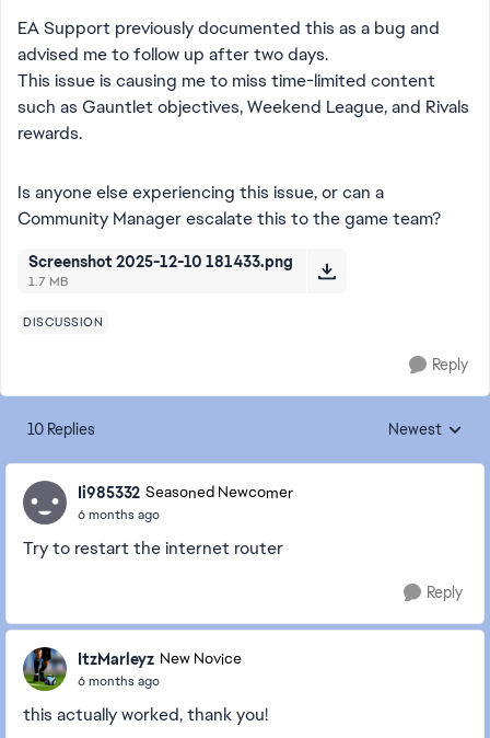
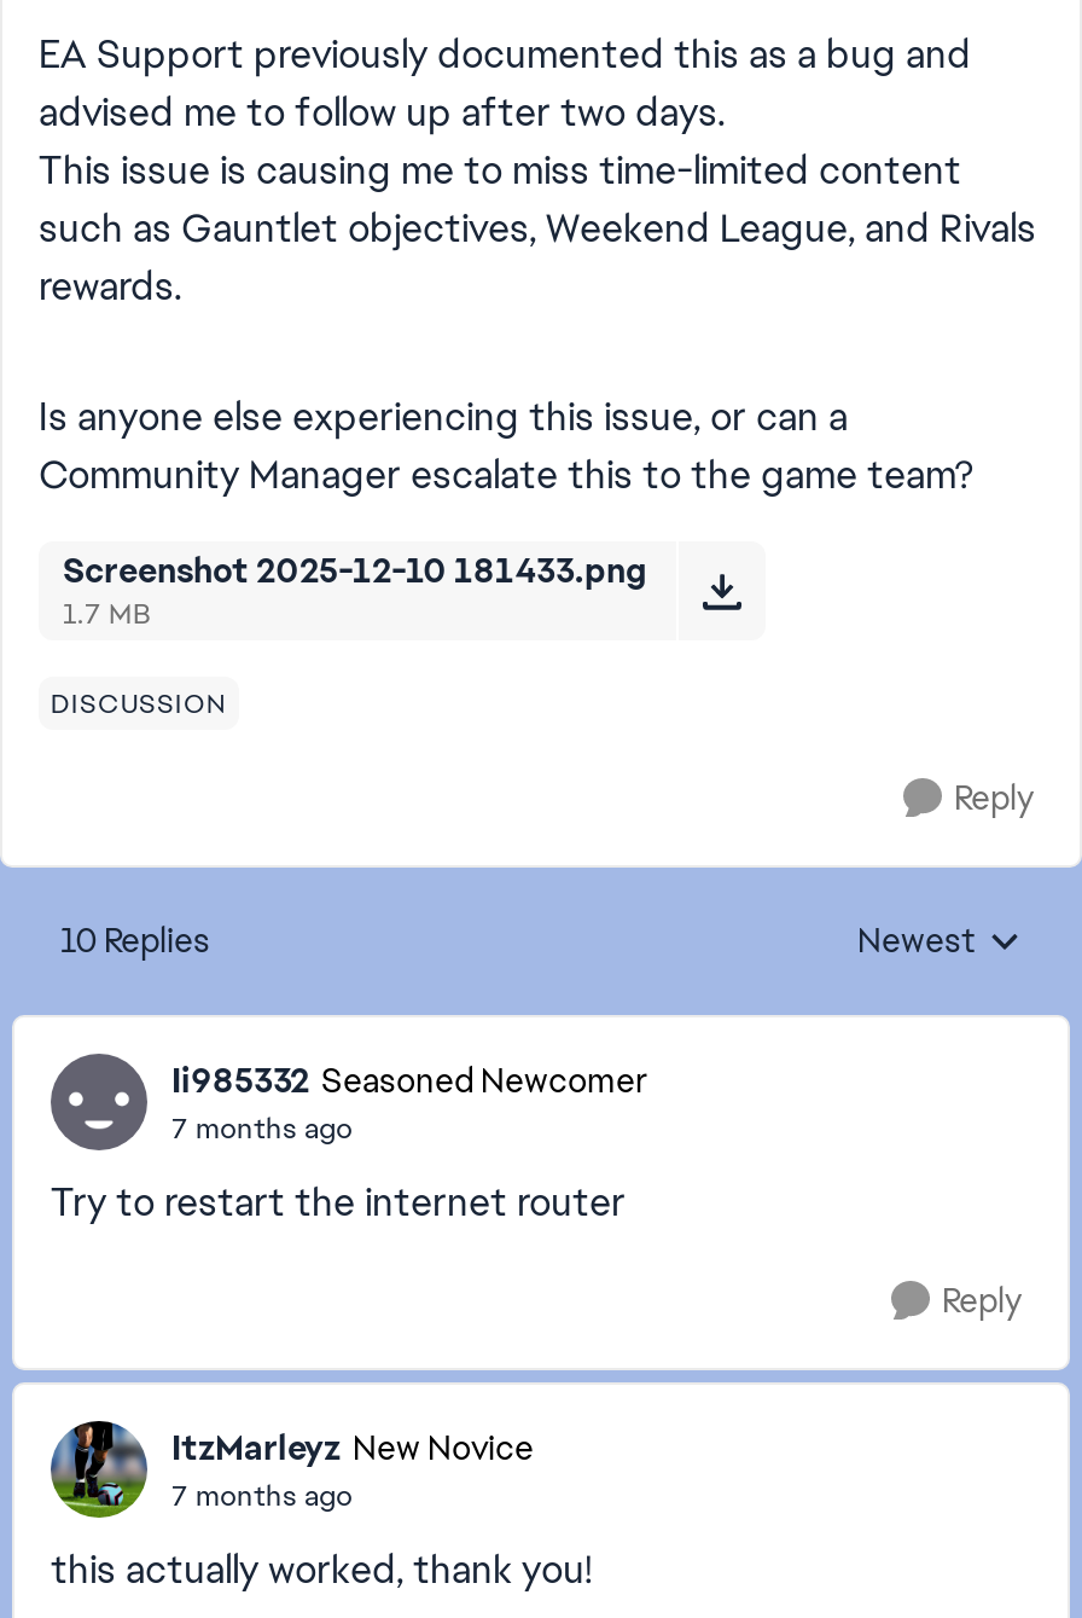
- 6 months ago
+ 7 months ago

- 6 months ago
+ 7 months ago
